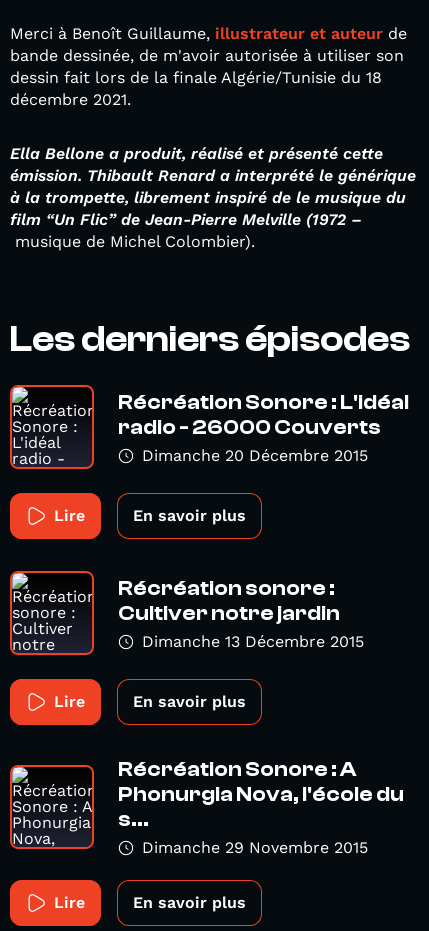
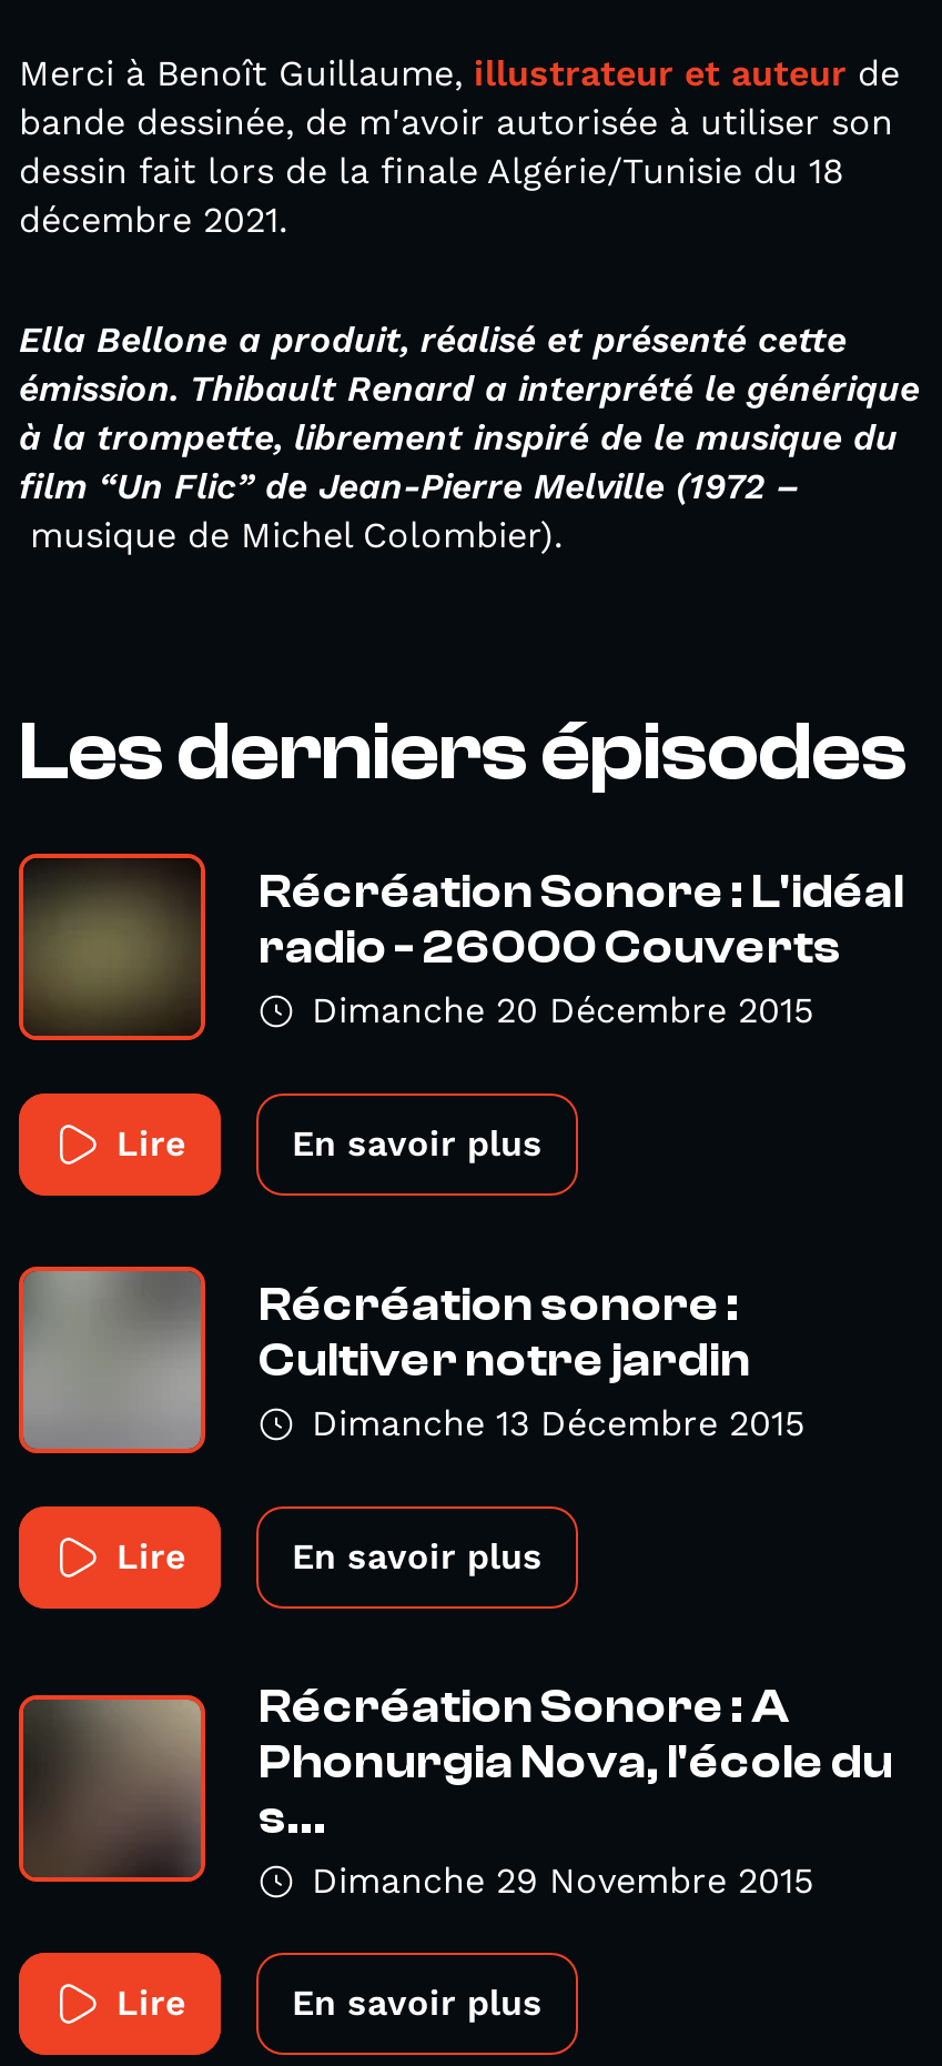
- [image]
+ [image]

- [image]
+ [image]

- [image]
+ [image]
